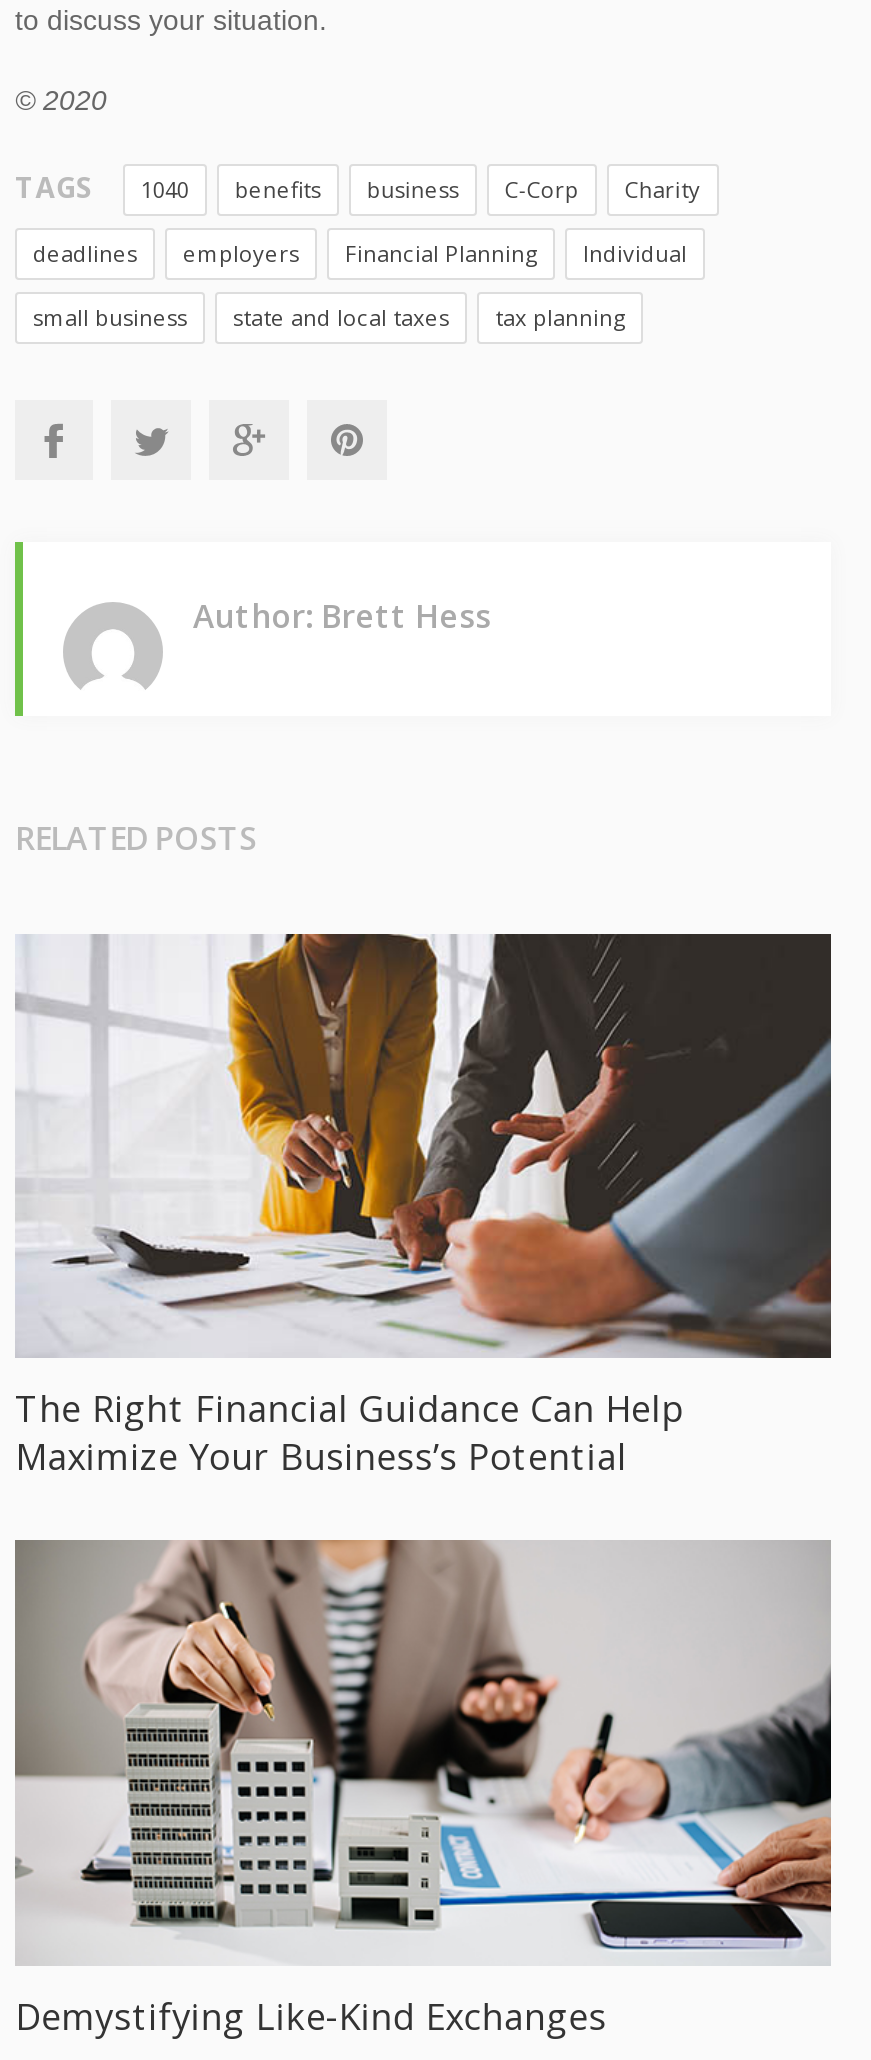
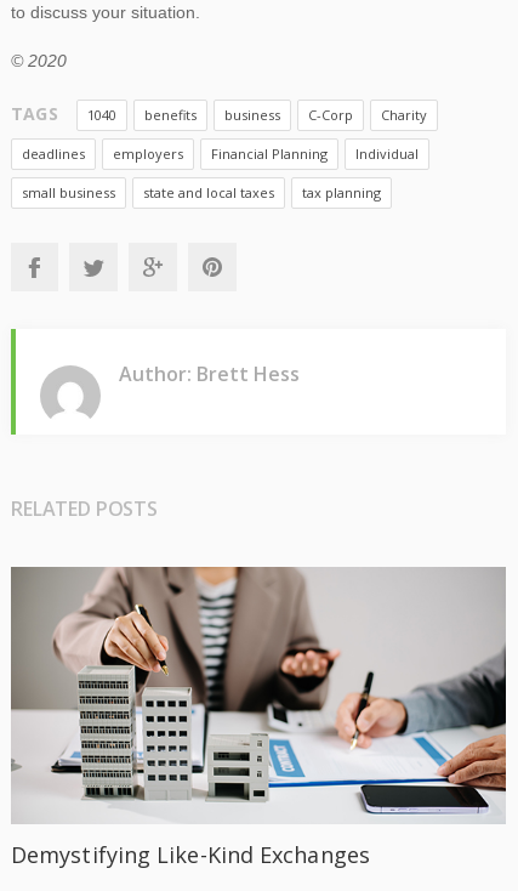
- [image]
- The Right Financial Guidance Can Help
- Maximize Your Business’s Potential
